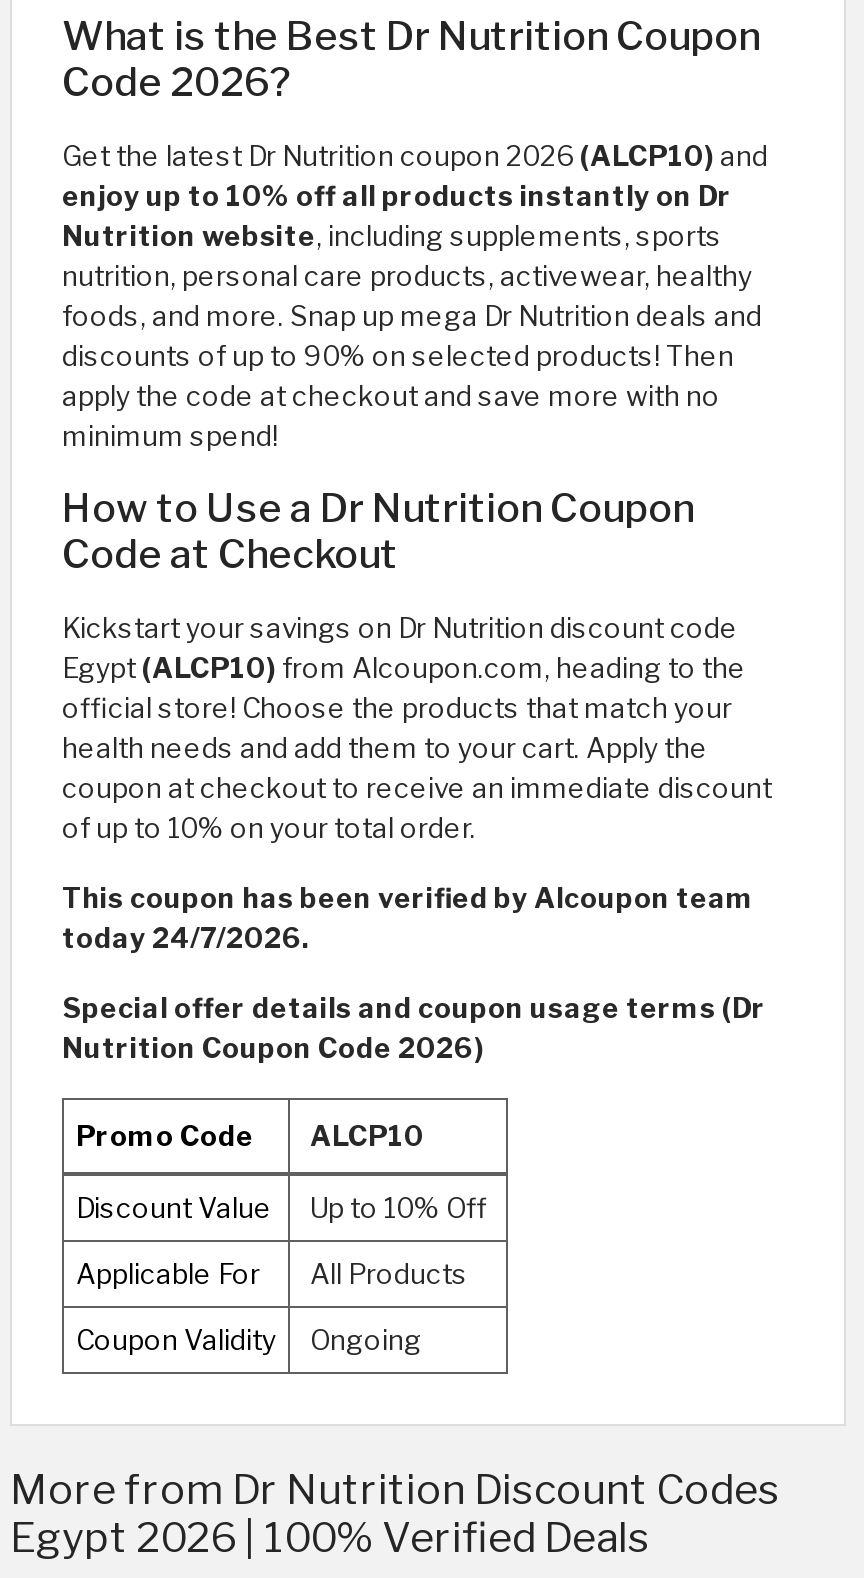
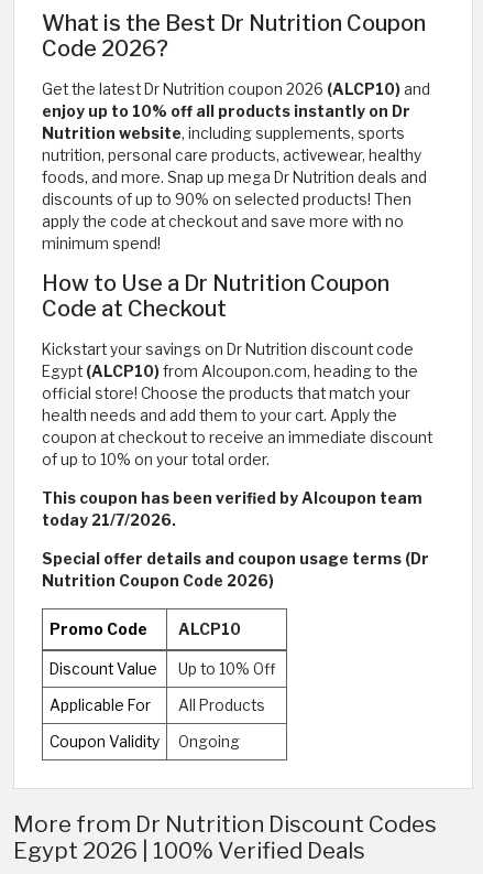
- today 24/7/2026.
+ today 21/7/2026.
